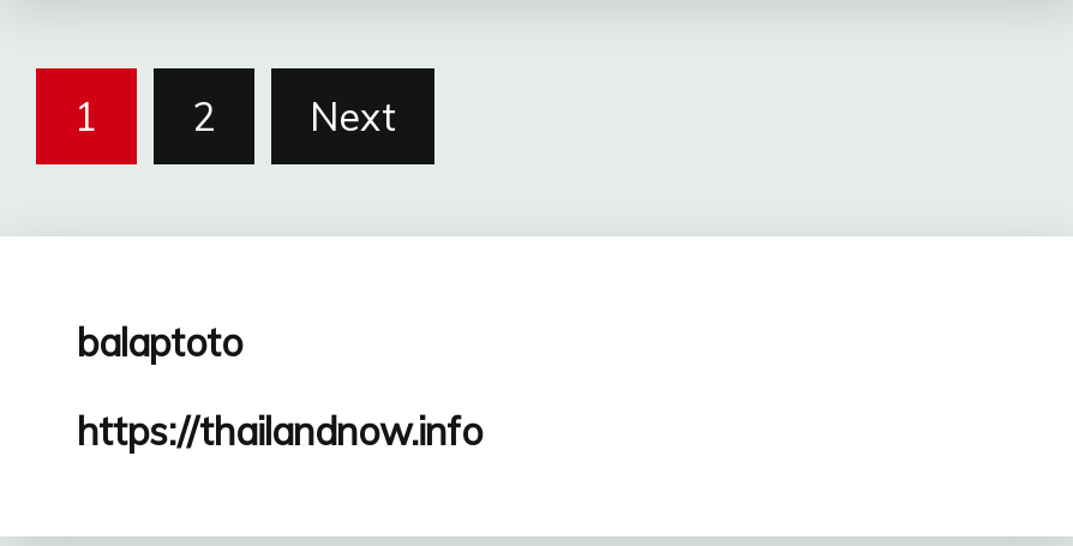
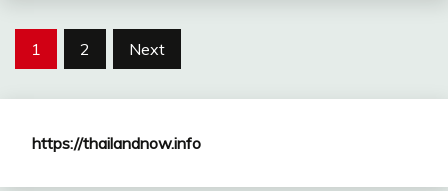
- balaptoto
